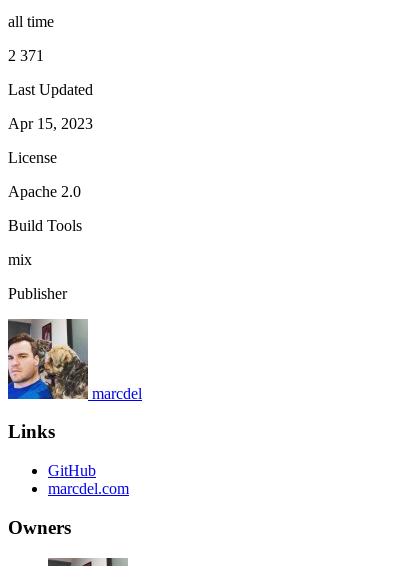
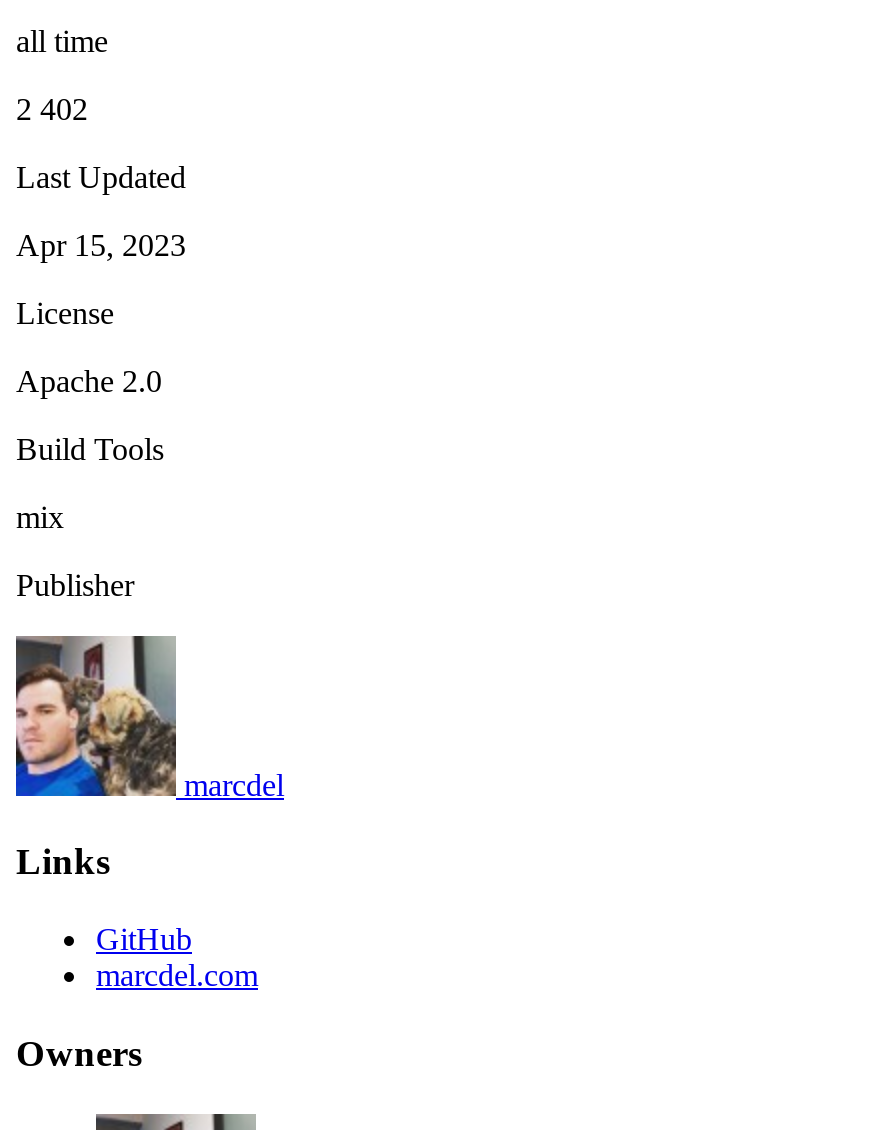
- 2 371
+ 2 402
